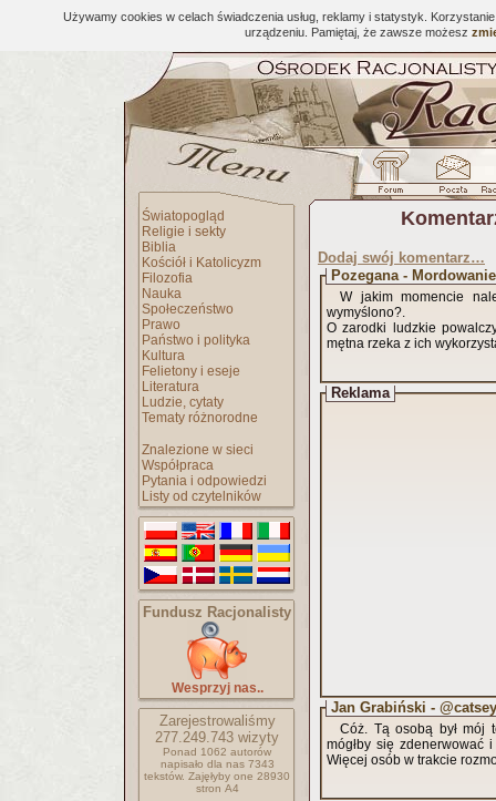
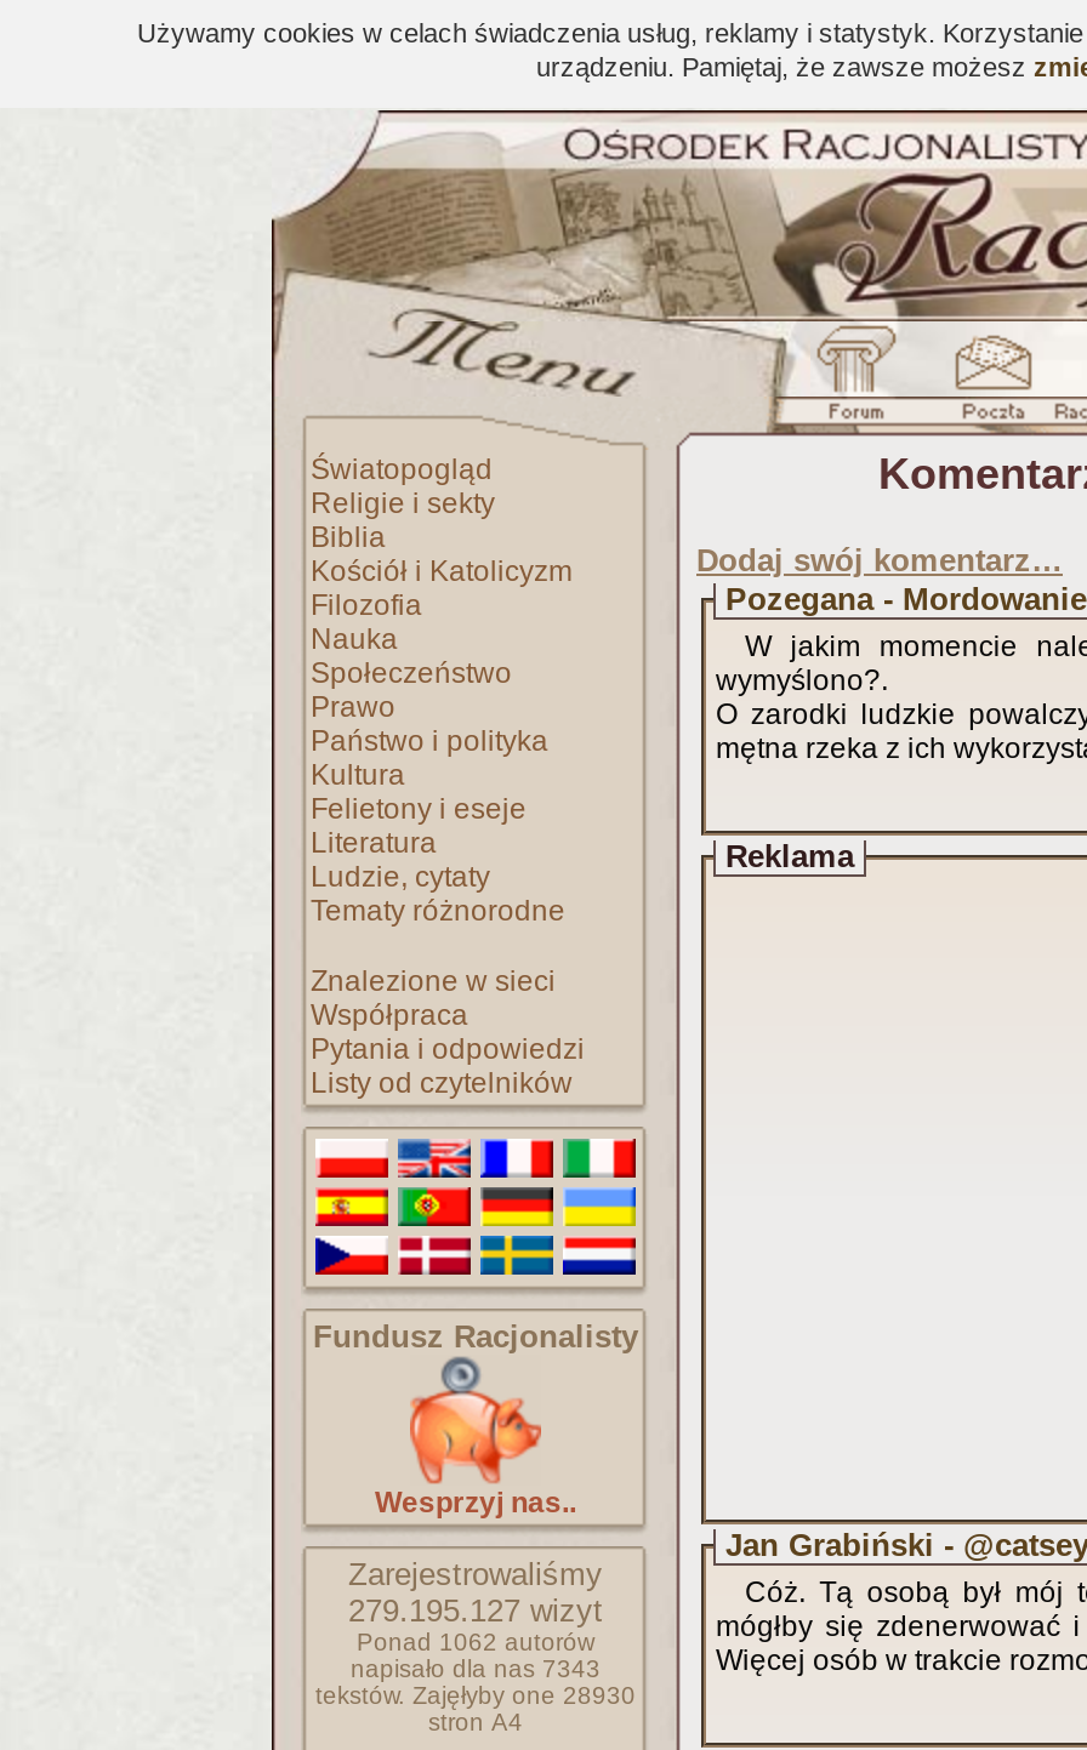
- 277.249.743 wizyty
+ 279.195.127 wizyt
